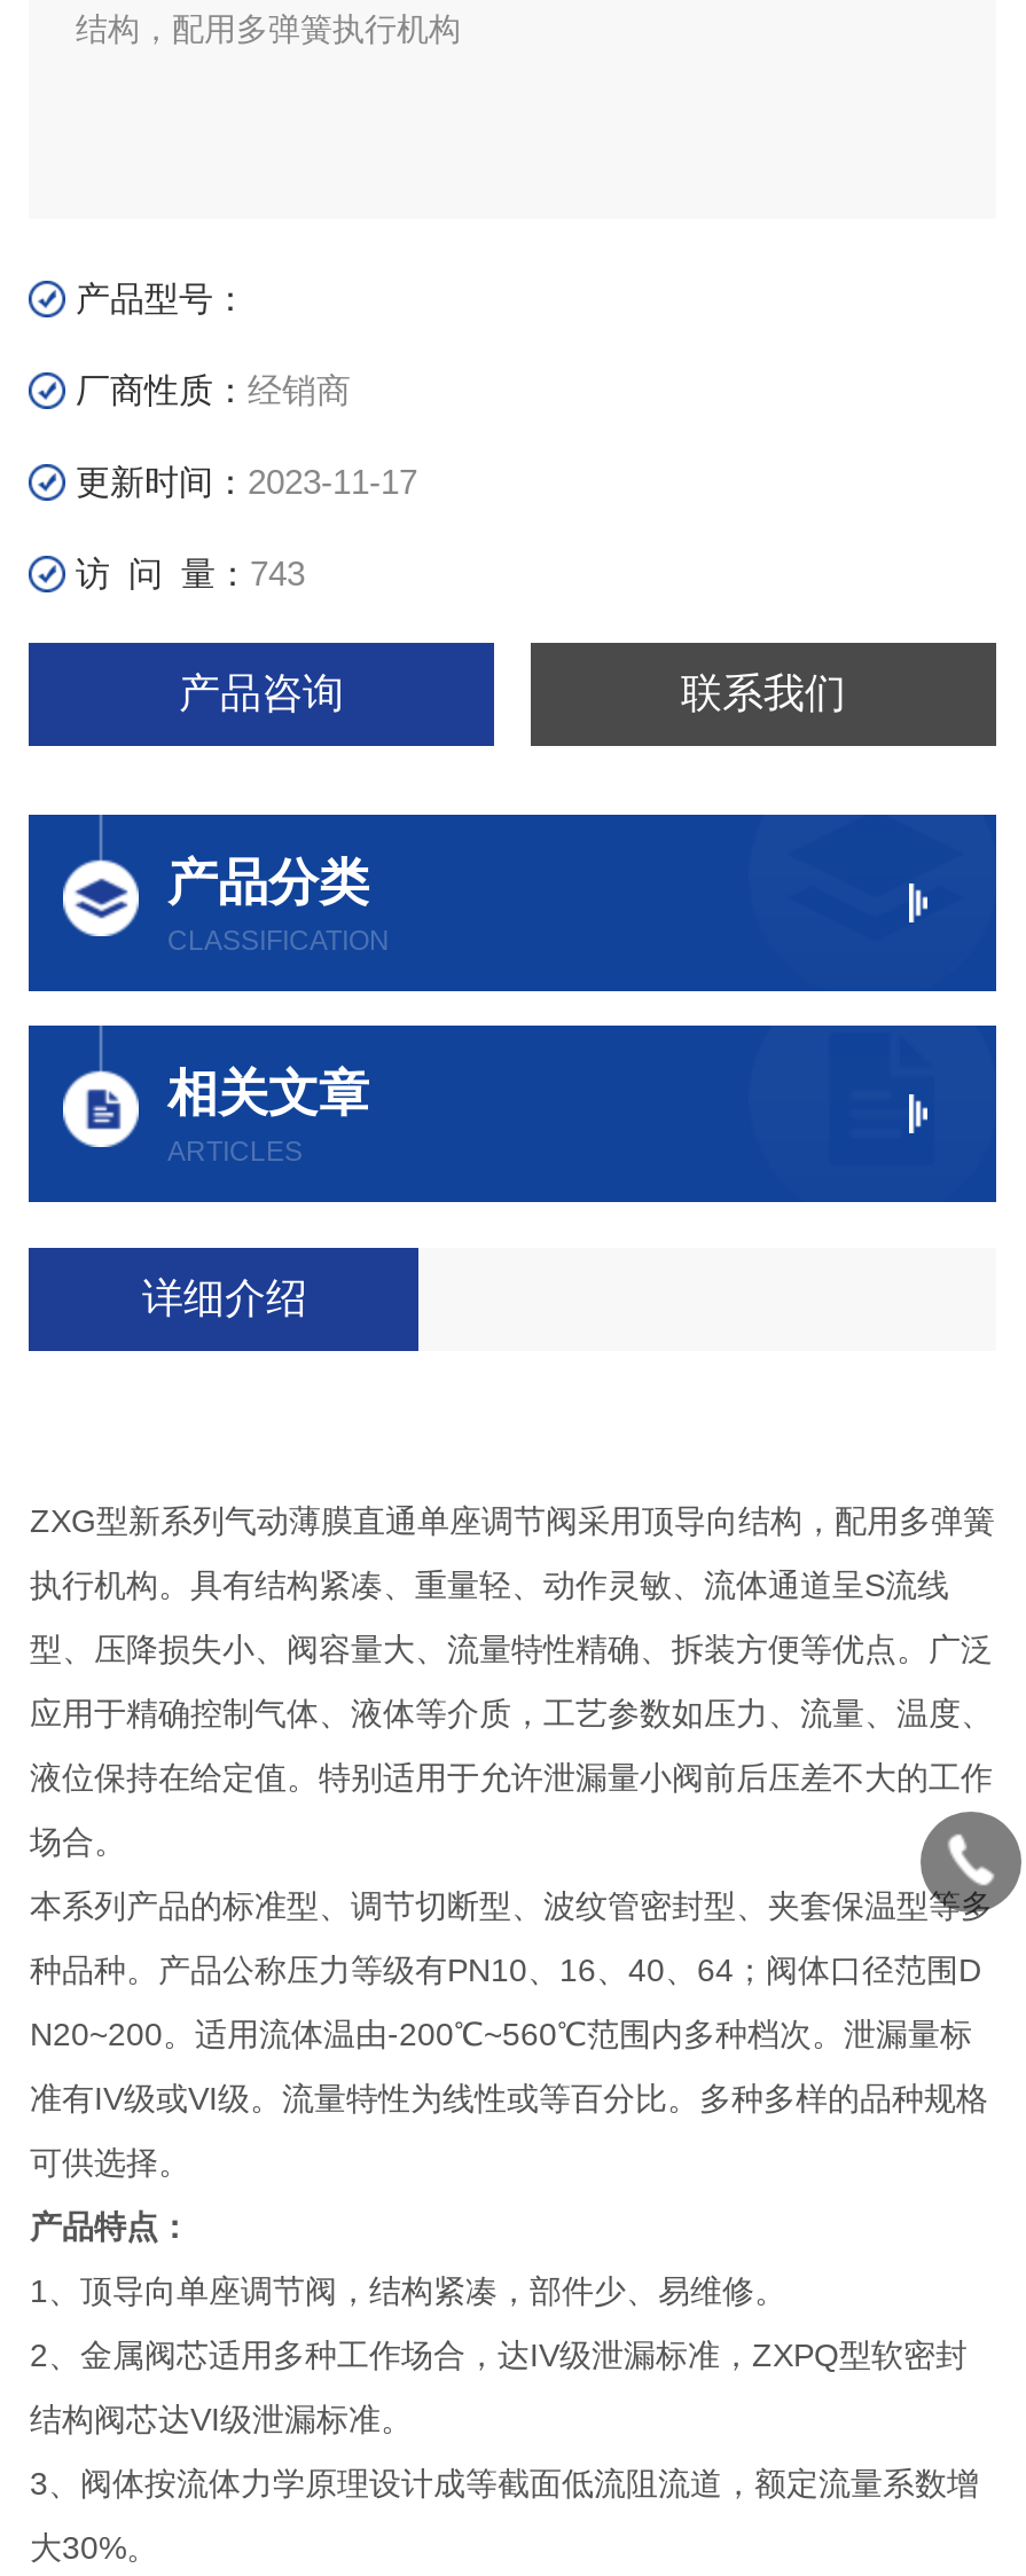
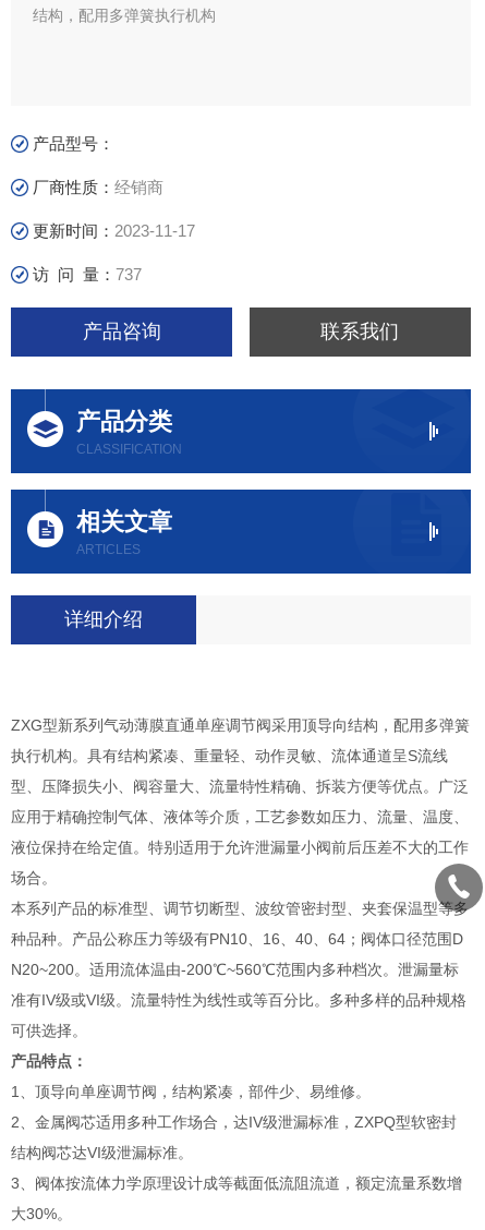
- 访 问 量：743
+ 访 问 量：737
